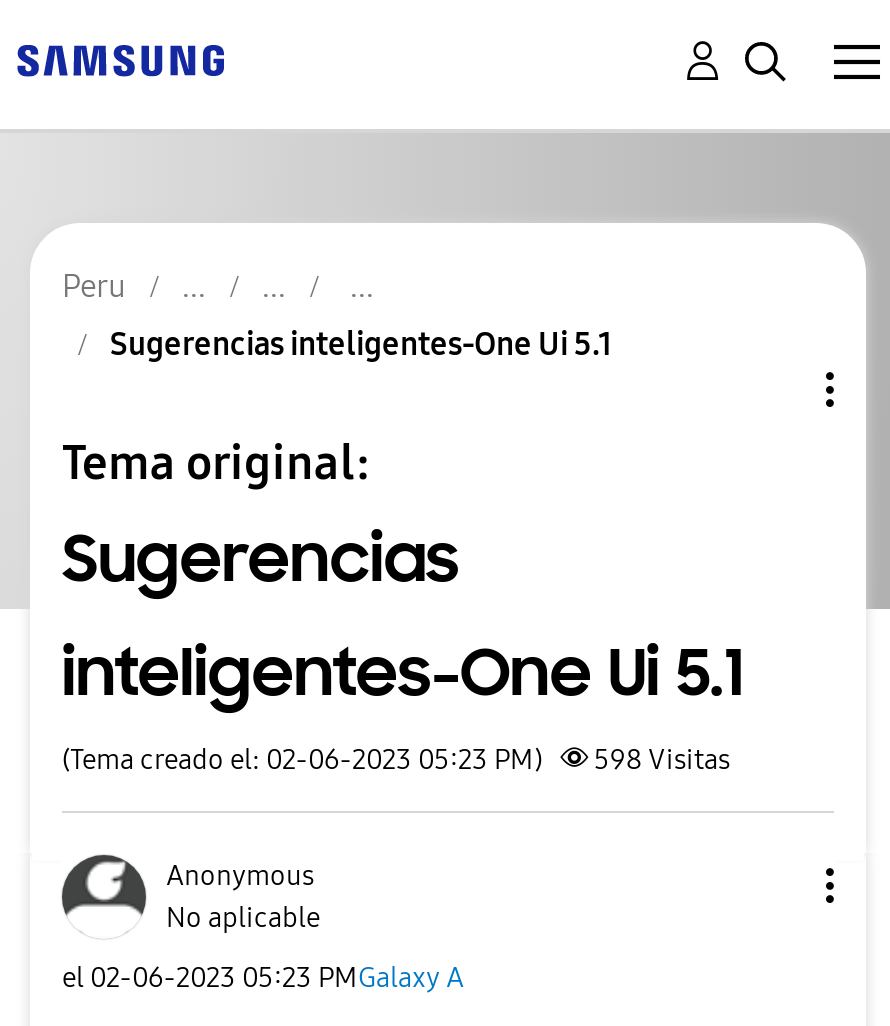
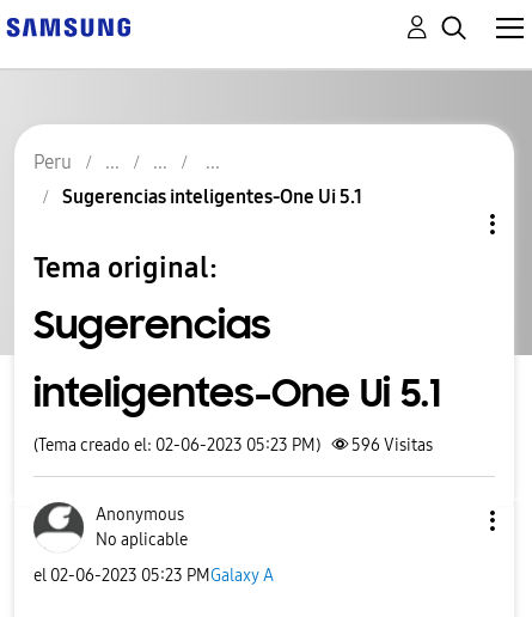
- (Tema creado el: 02-06-2023 05:23 PM) 598 Visitas
+ (Tema creado el: 02-06-2023 05:23 PM) 596 Visitas
